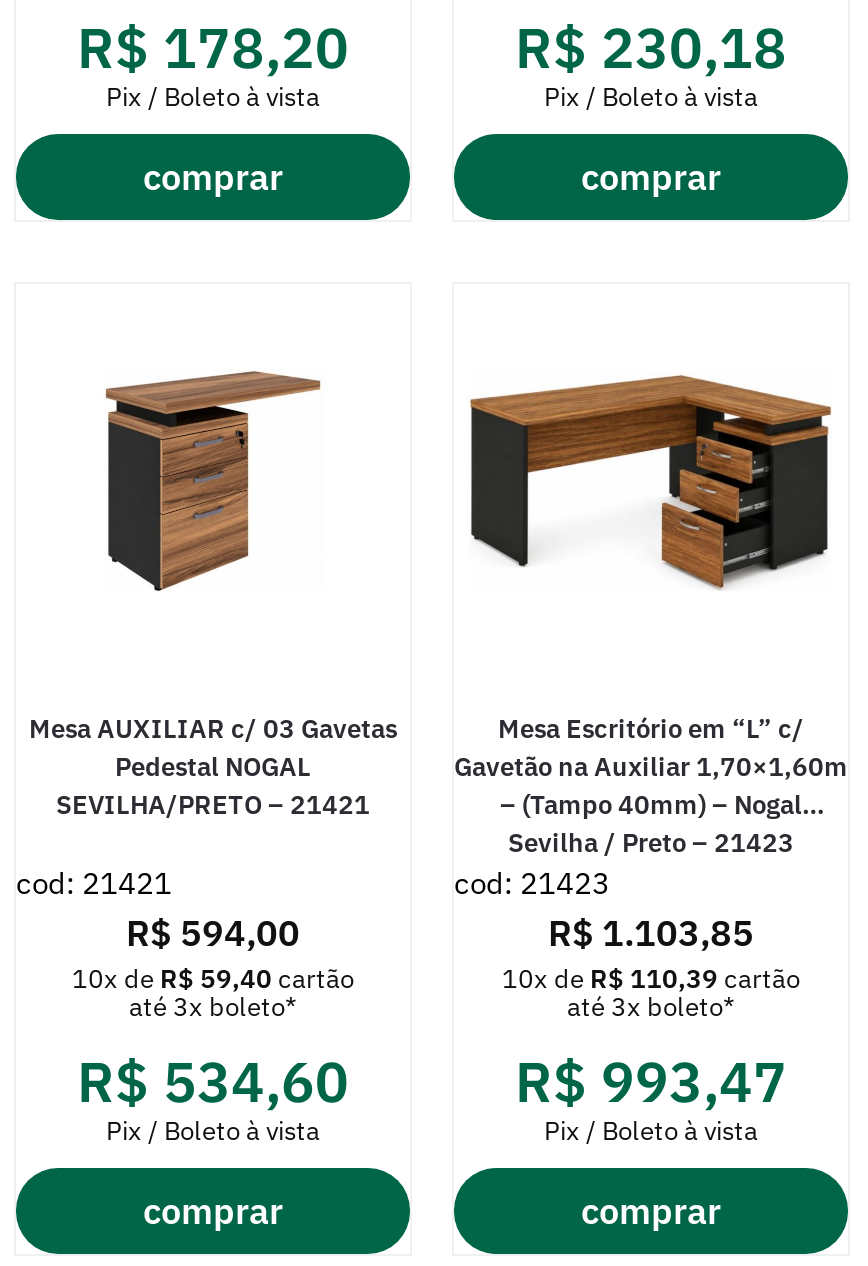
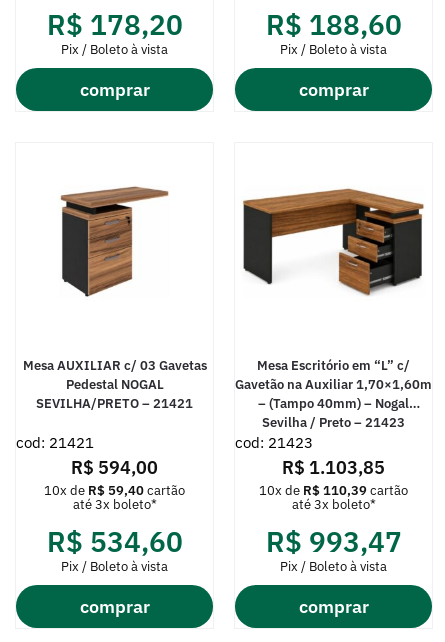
- R$230,18
+ R$188,60
